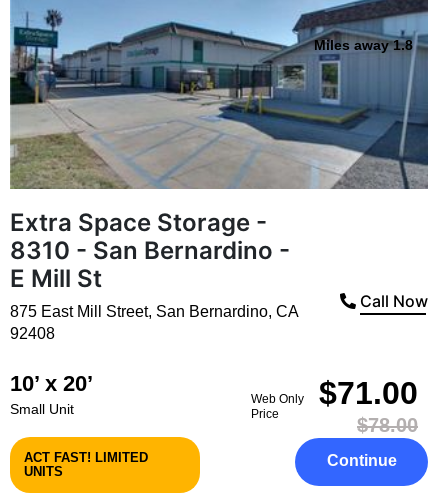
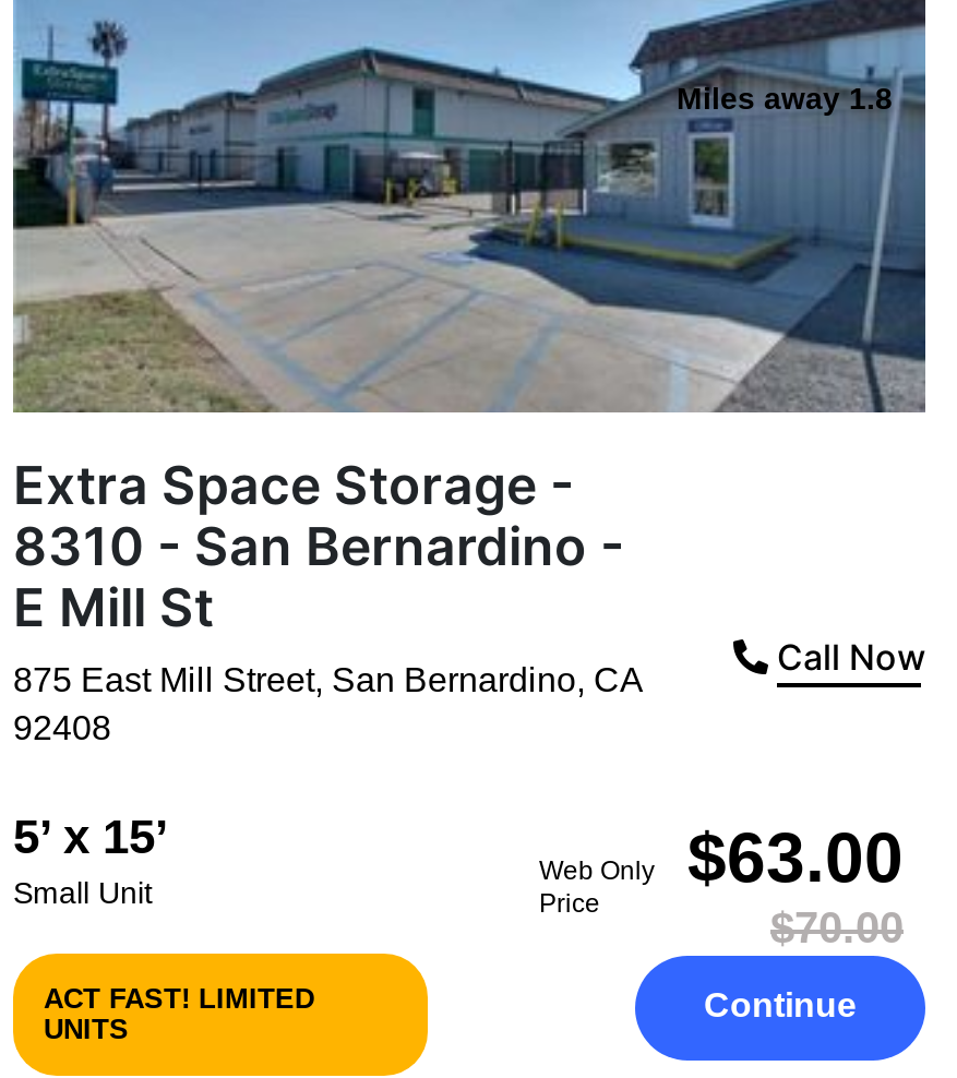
- 10’ x 20’
+ 5’ x 15’

- Web Only $71.00
+ Web Only $63.00

- $78.00
+ $70.00
